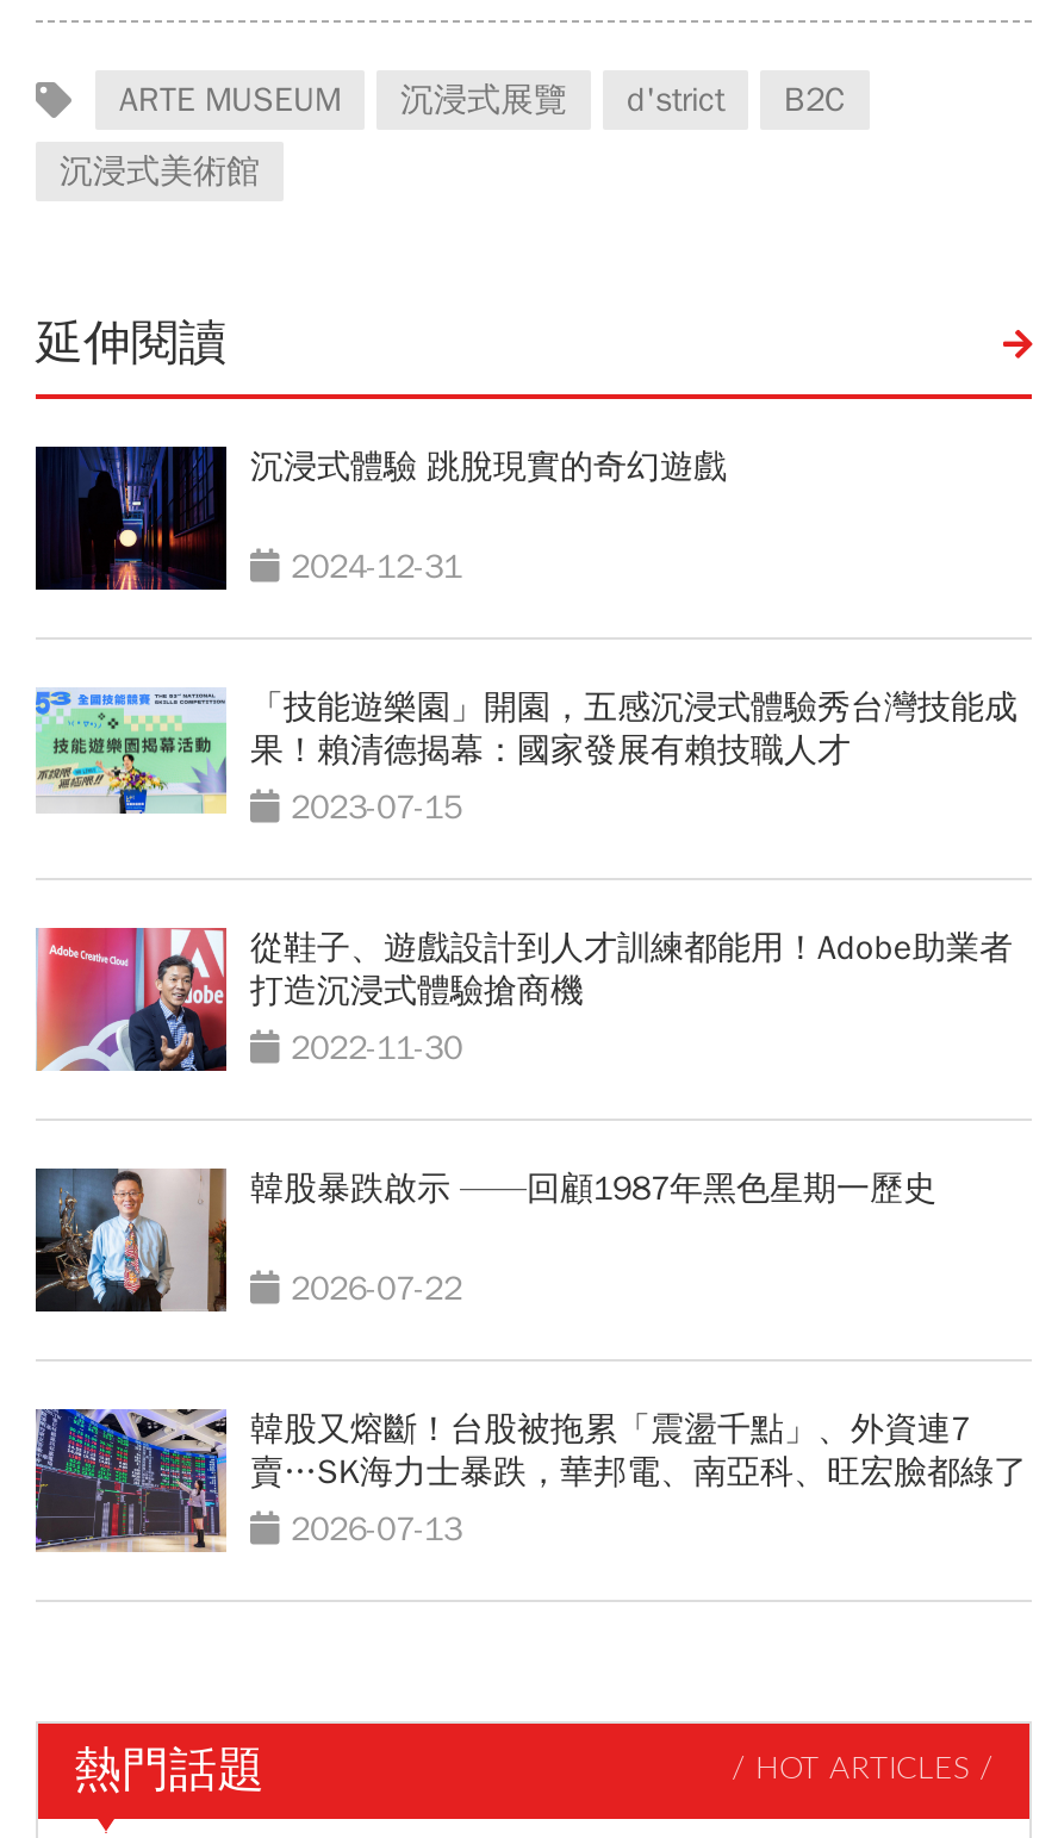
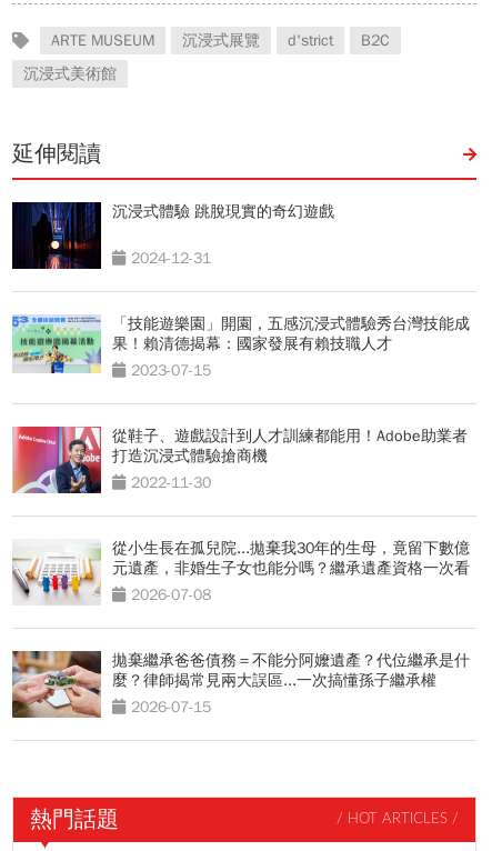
- [image]
- 韓股暴跌啟示 ——回顧1987年黑色星期一歷史
- 2026-07-22
- 韓股又熔斷！台股被拖累「震盪千點」、外資連7
- 賣…SK海力士暴跌，華邦電、南亞科、旺宏臉都綠了
- 2026-07-13
+ [image]
+ 從小生長在孤兒院...拋棄我30年的生母，竟留下數億
+ 元遺產，非婚生子女也能分嗎？繼承遺產資格一次看
+ 2026-07-08
+ 拋棄繼承爸爸債務＝不能分阿嬤遺產？代位繼承是什
+ 麼？律師揭常見兩大誤區...一次搞懂孫子繼承權
+ 2026-07-15

- [image]
+ [image]
